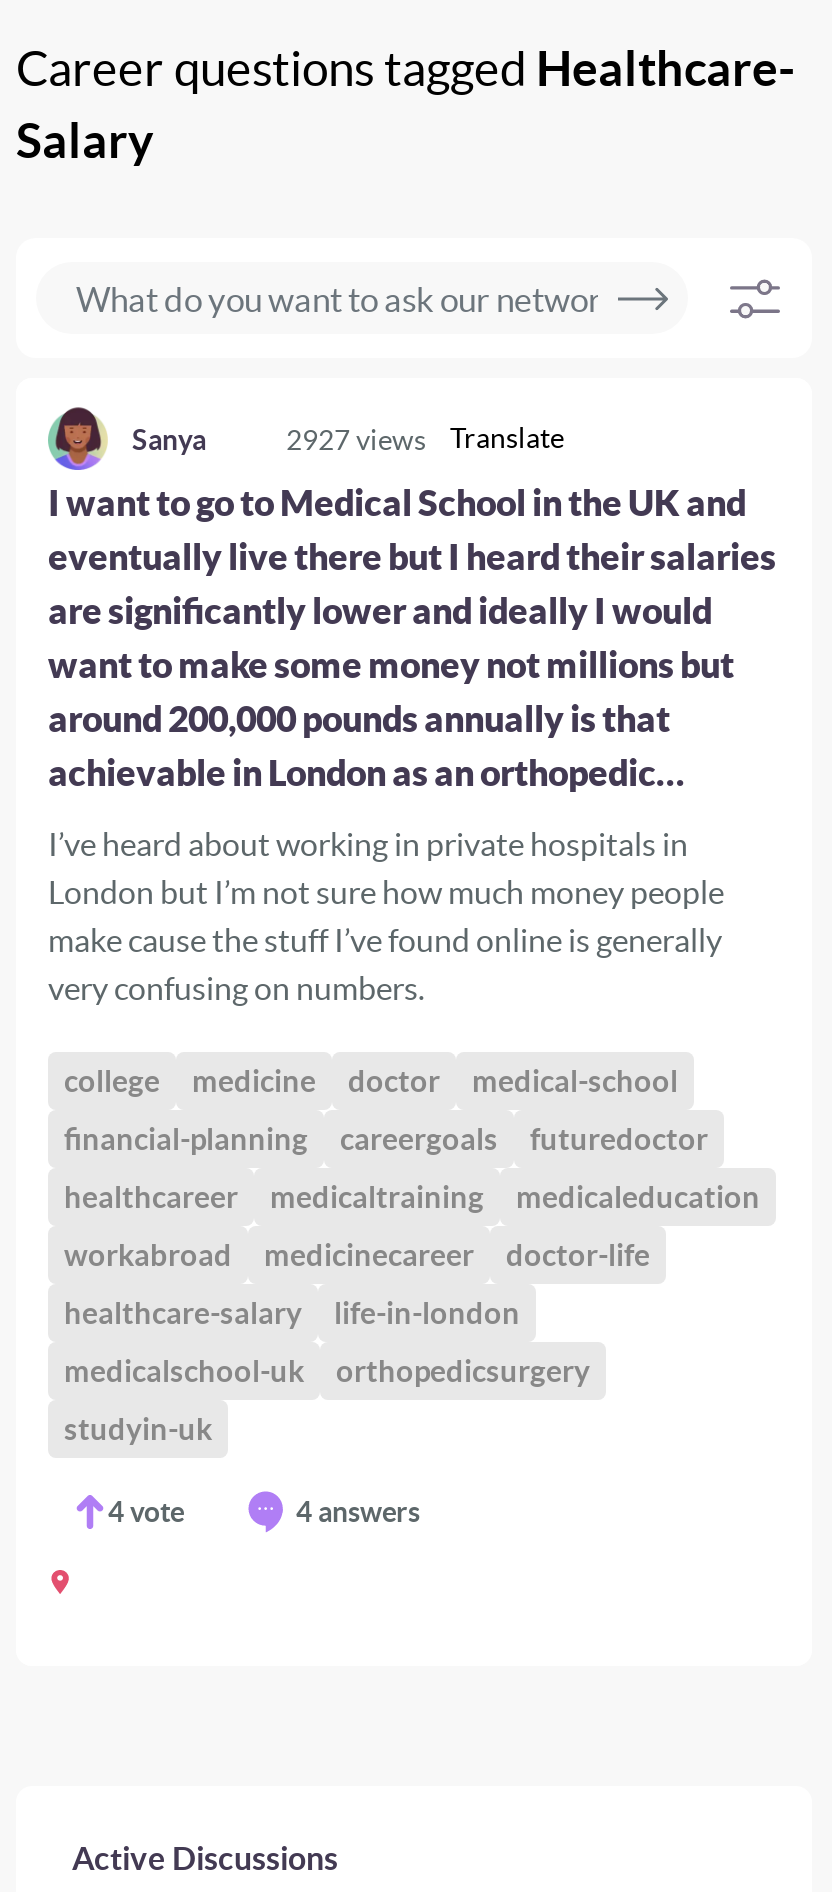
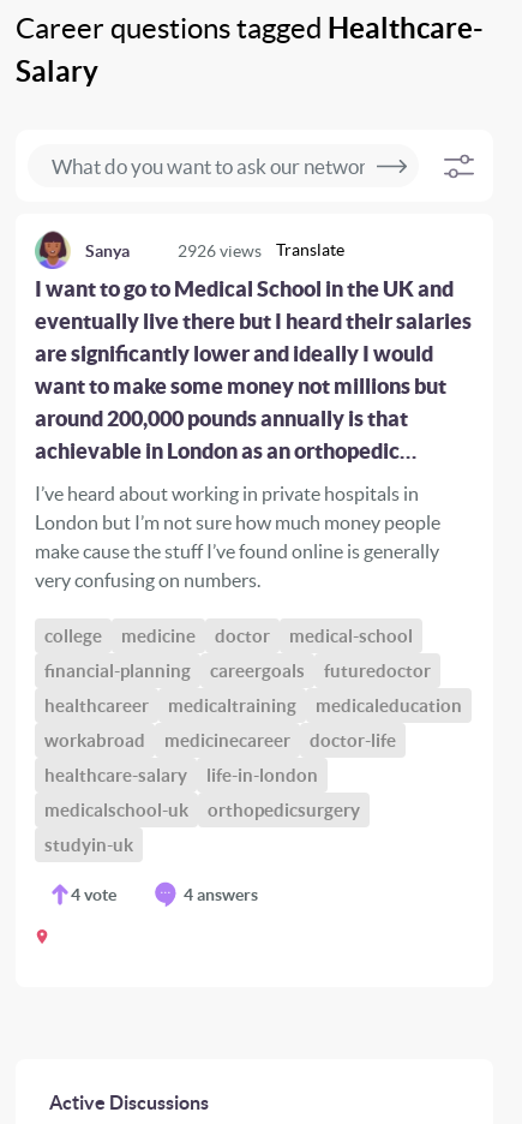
- 2927 views Translate
+ 2926 views Translate
